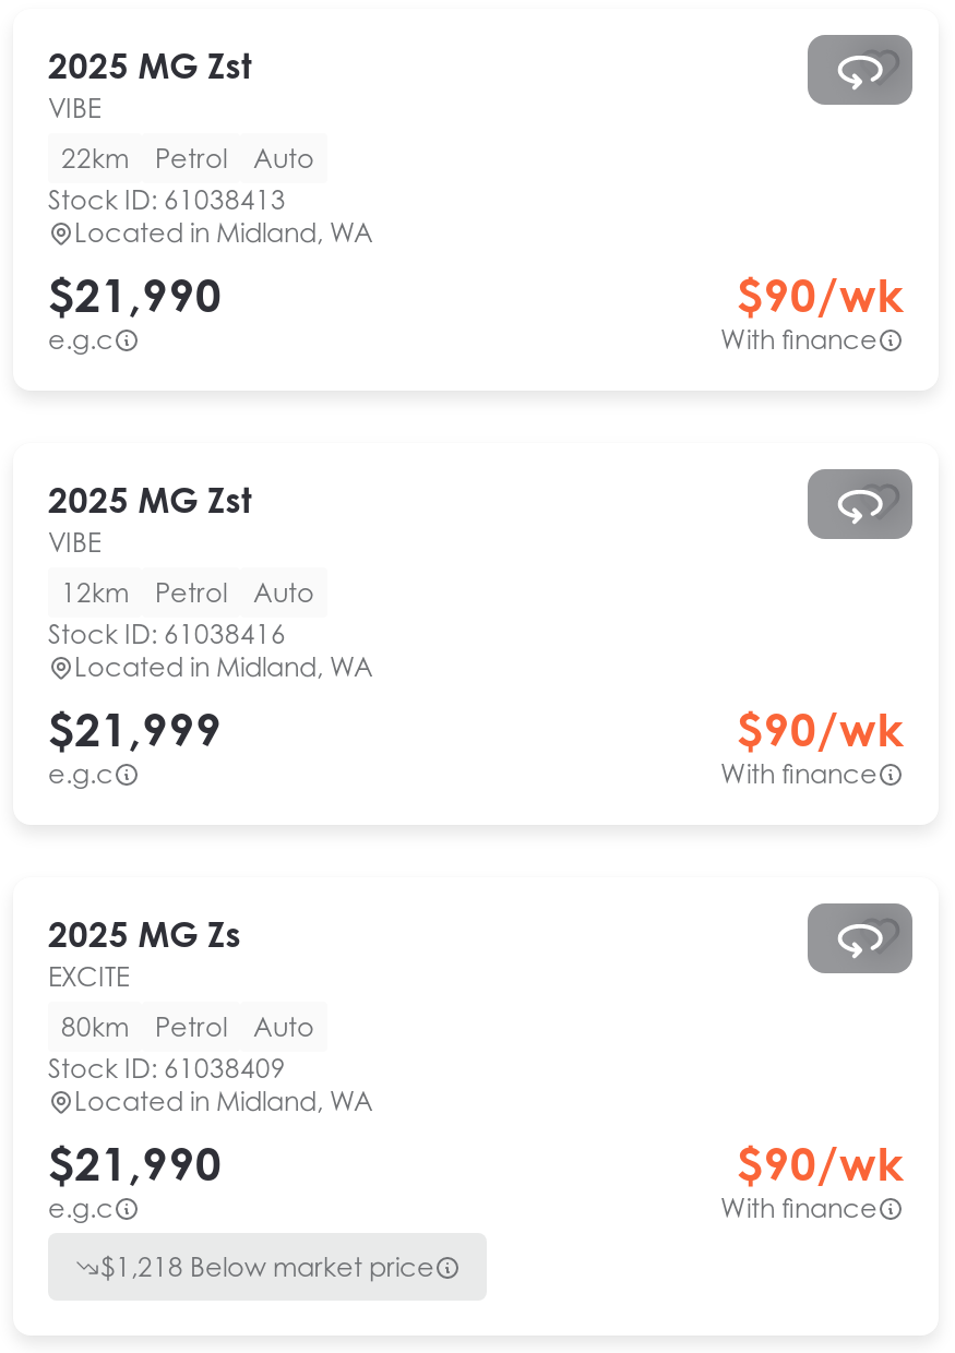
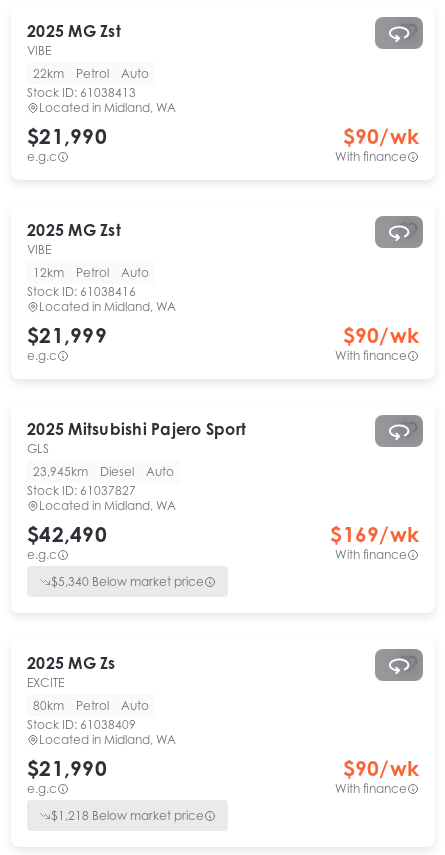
+ 2025 Mitsubishi Pajero Sport
+ GLS
+ 23,945km
+ Diesel
+ Auto
+ Stock ID: 61037827
+ Located in Midland, WA
+ $42,490
+ e.g.c

+ $169/wk
+ With finance
+ $5,340 Below market price
